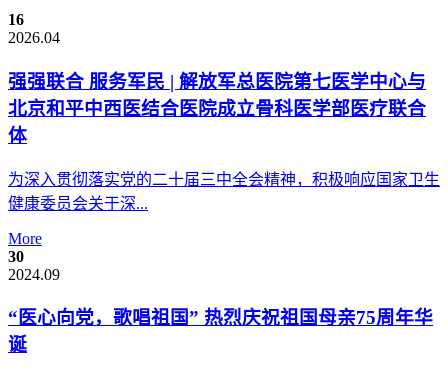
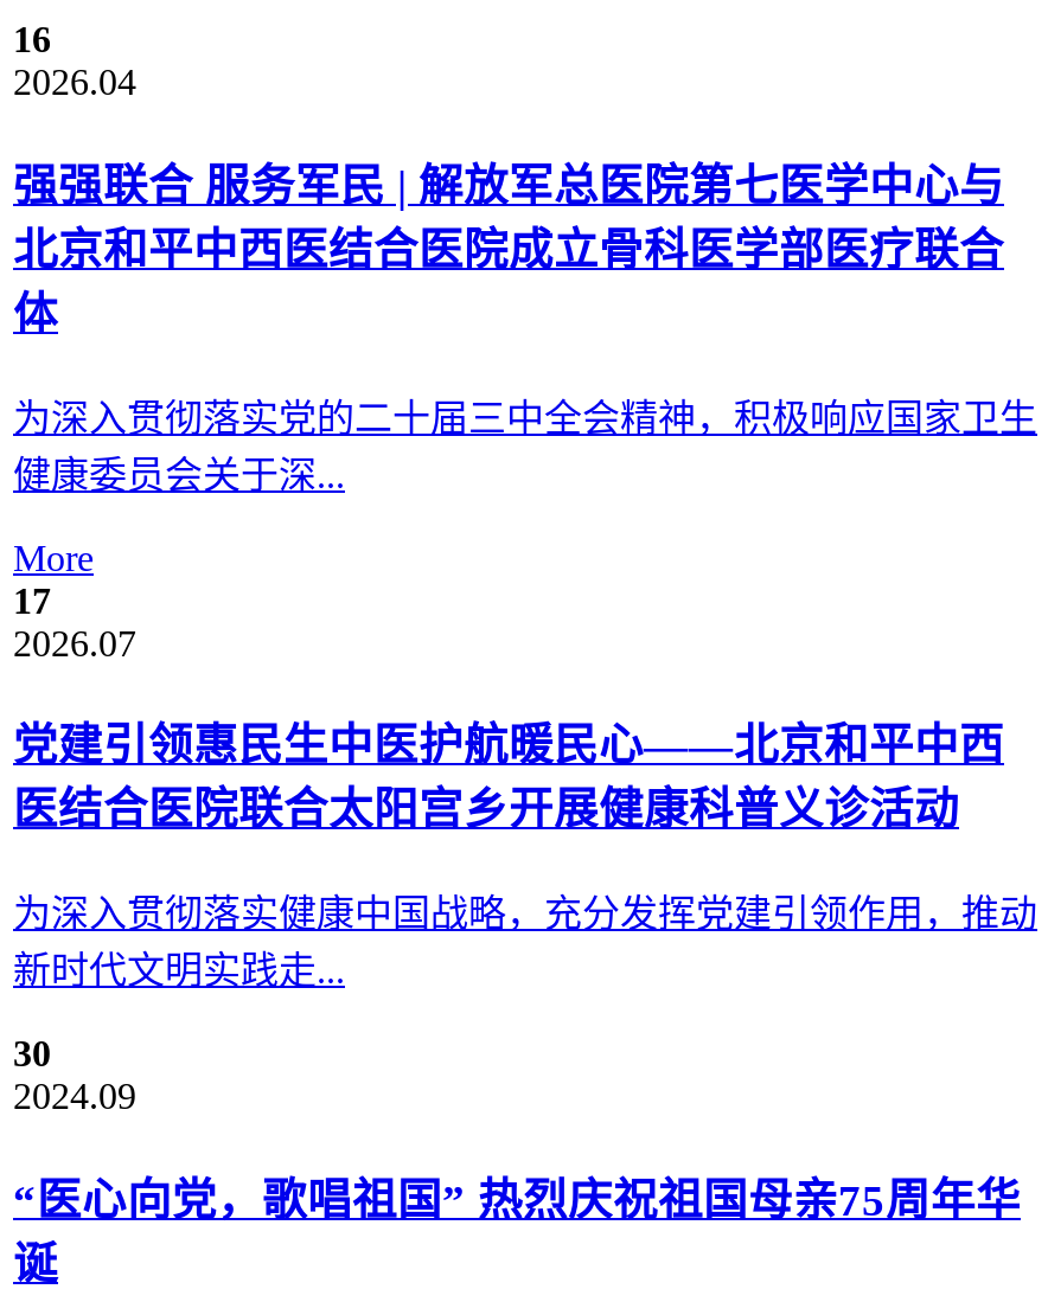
+ 17
+ 2026.07
+ 党建引领惠民生中医护航暖民心——北京和平中西
+ 医结合医院联合太阳宫乡开展健康科普义诊活动
+ 为深入贯彻落实健康中国战略，充分发挥党建引领作用，推动
+ 新时代文明实践走...
